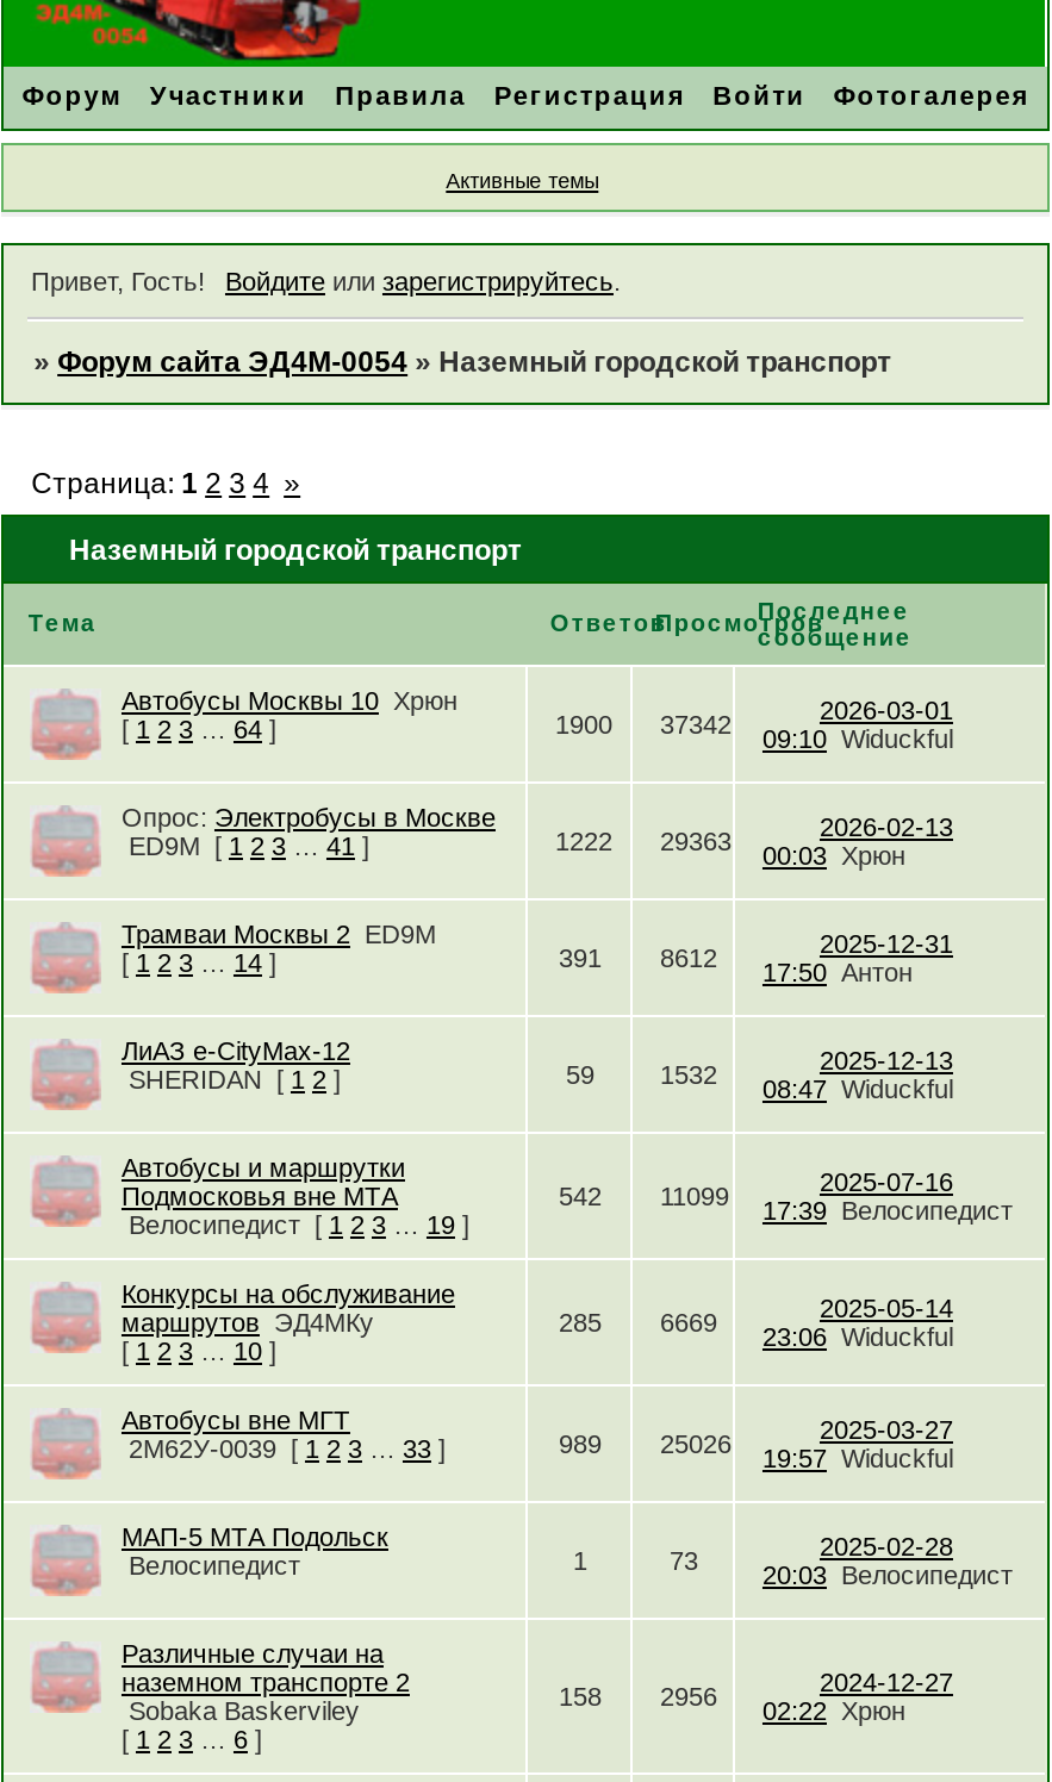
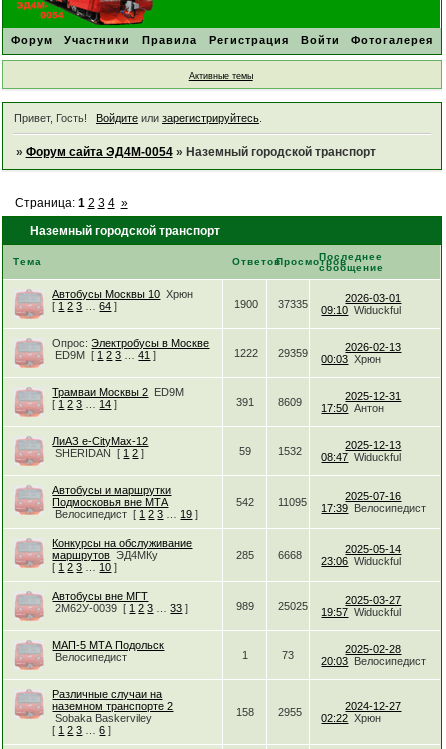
- 1900 37342 09:10 Widuckful
+ 1900 37335 09:10 Widuckful

- 1222 29363 00:03 Хрюн
+ 1222 29359 00:03 Хрюн

- 8612 17:50 Антон
+ 8609 17:50 Антон

- 11099 17:39 Велосипедист
+ 11095 17:39 Велосипедист

- 6669 23:06 Widuckful
+ 6668 23:06 Widuckful

- 25026 19:57 Widuckful
+ 25025 19:57 Widuckful

- 2956 02:22 Хрюн
+ 2955 02:22 Хрюн
